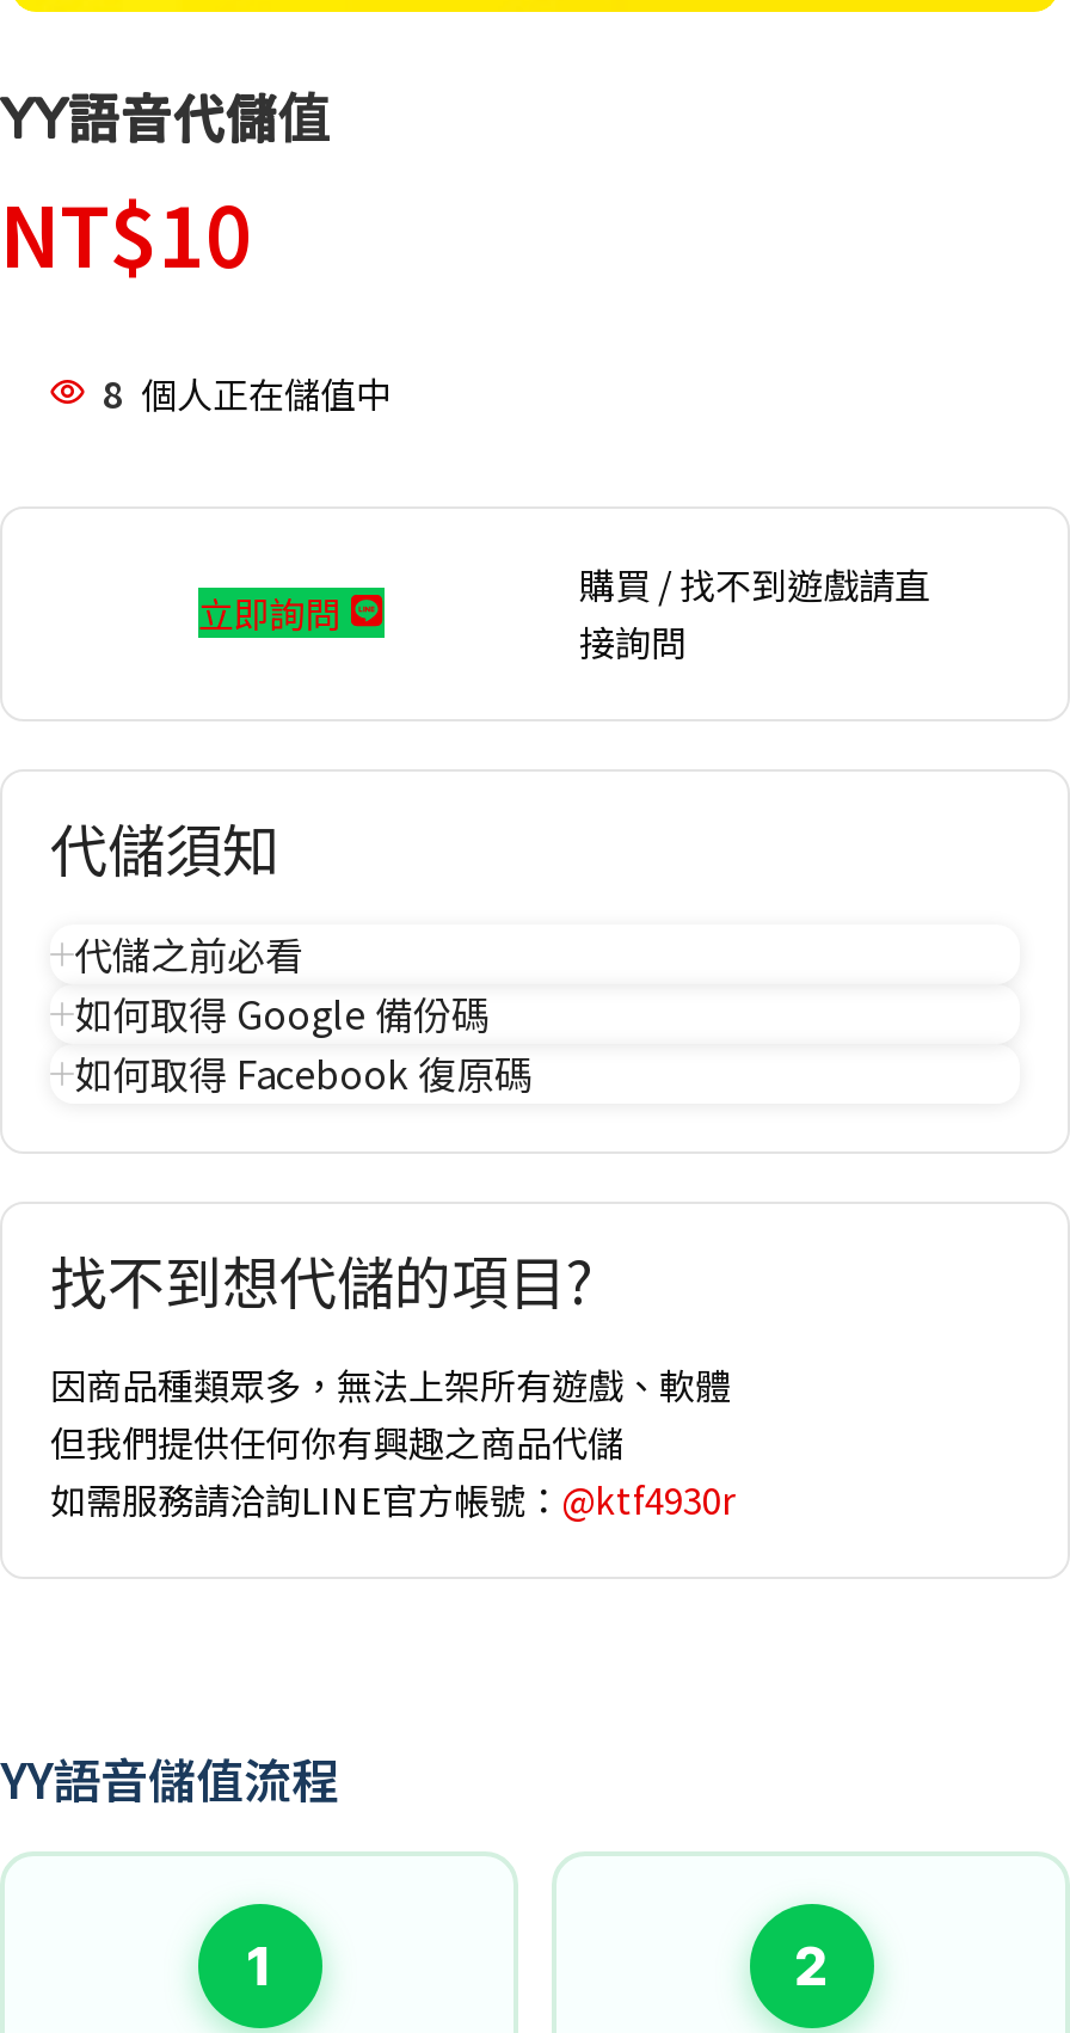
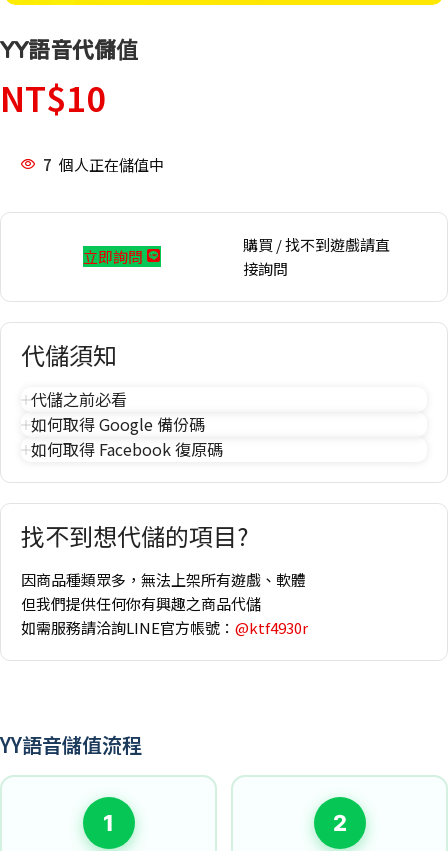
- 8 個人正在儲值中
+ 7 個人正在儲值中
